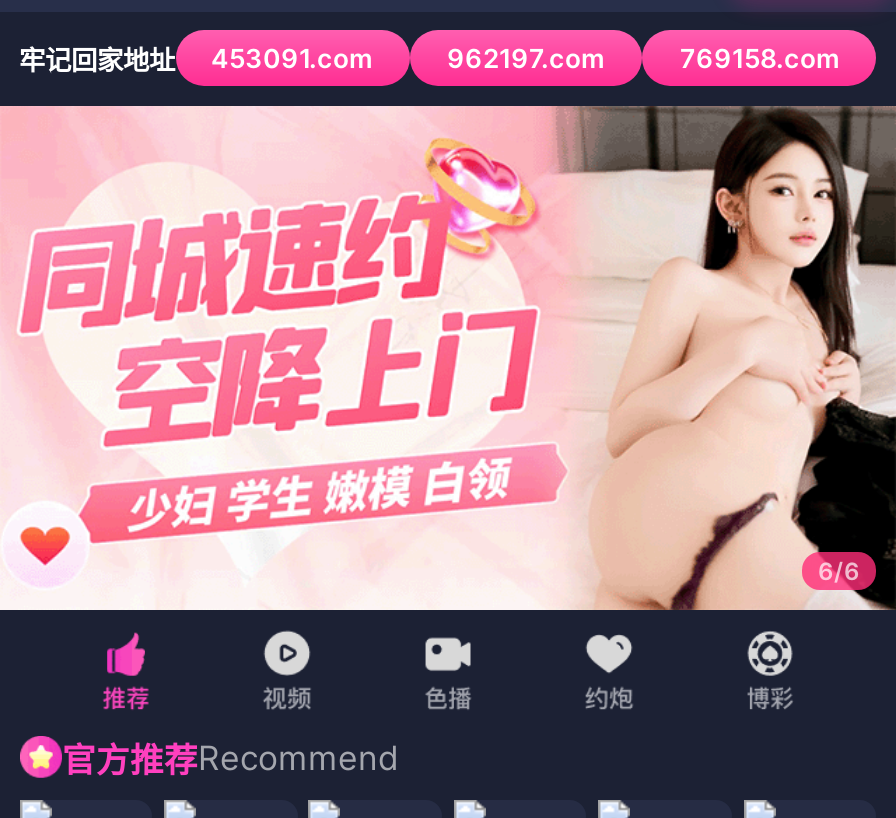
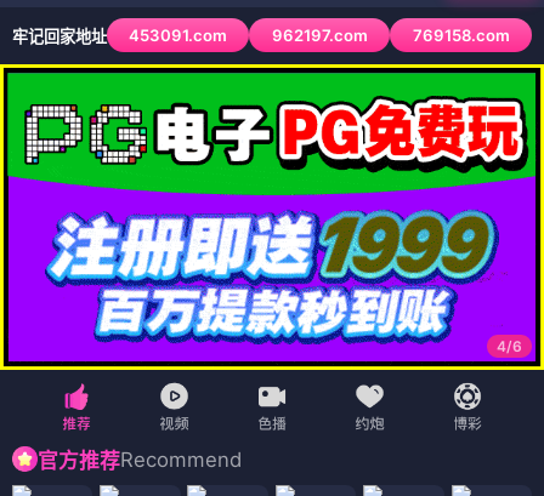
- [image]
- 6/6
+ [image]
+ 4/6
